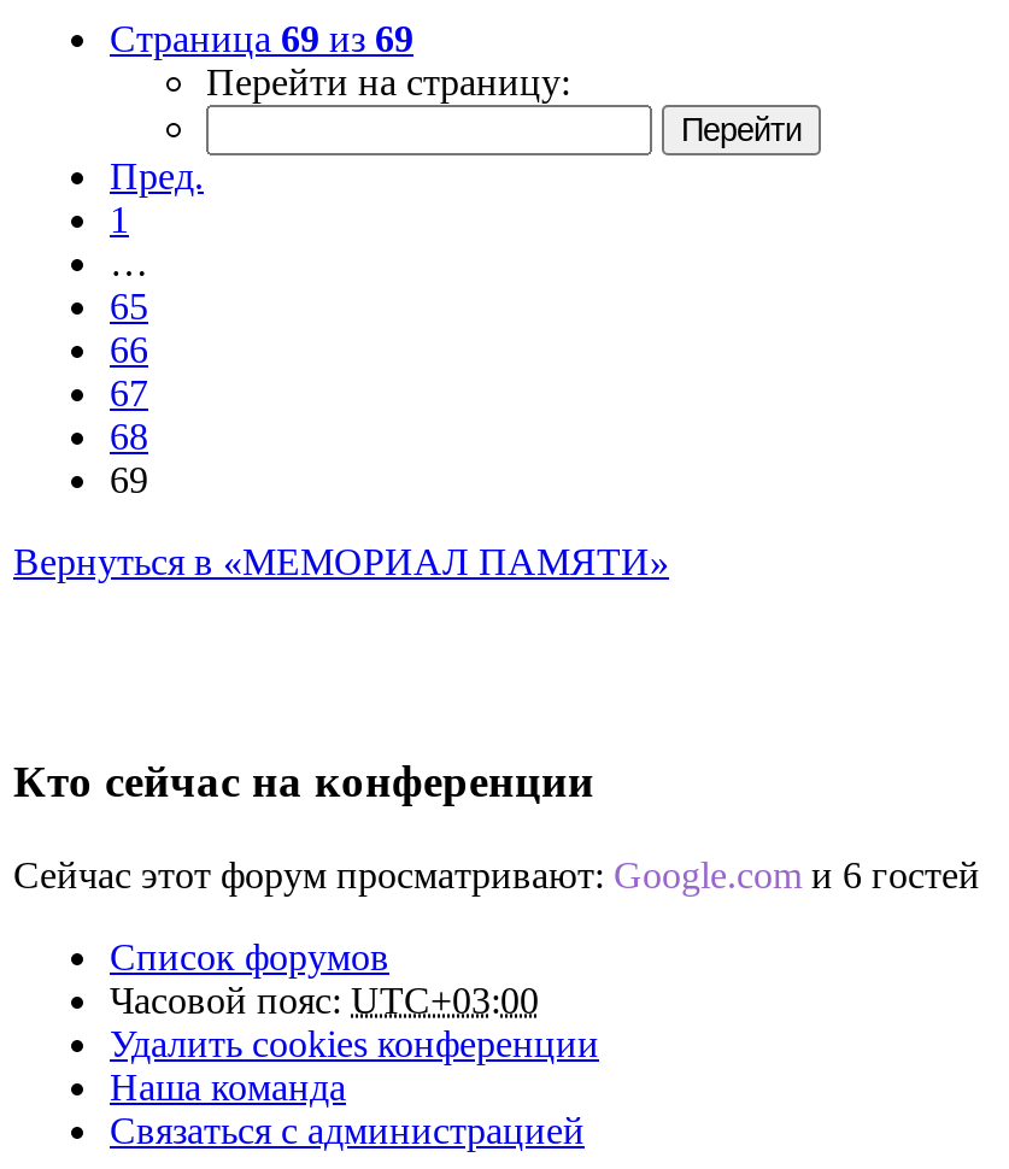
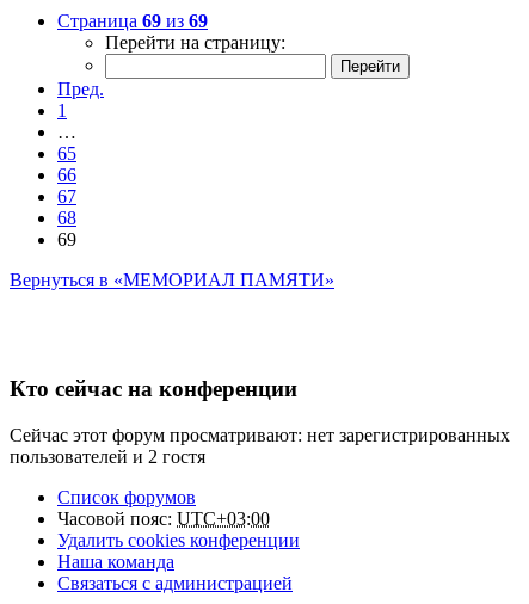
- Сейчас этот форум просматривают: Google.com и 6 гостей
+ Сейчас этот форум просматривают: нет зарегистрированных
+ пользователей и 2 гостя
